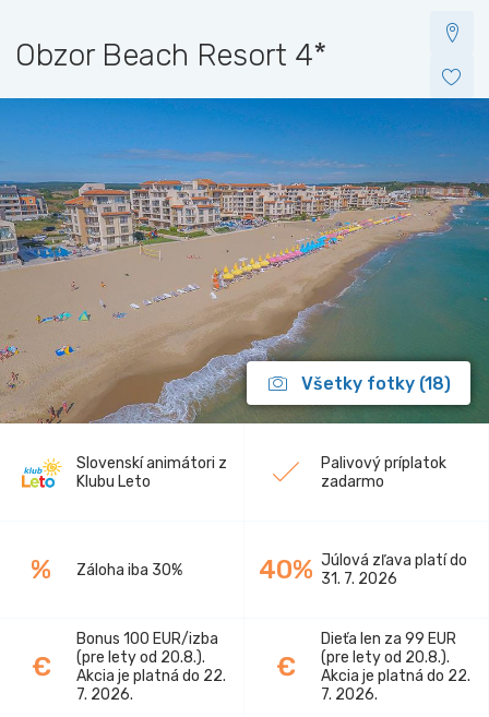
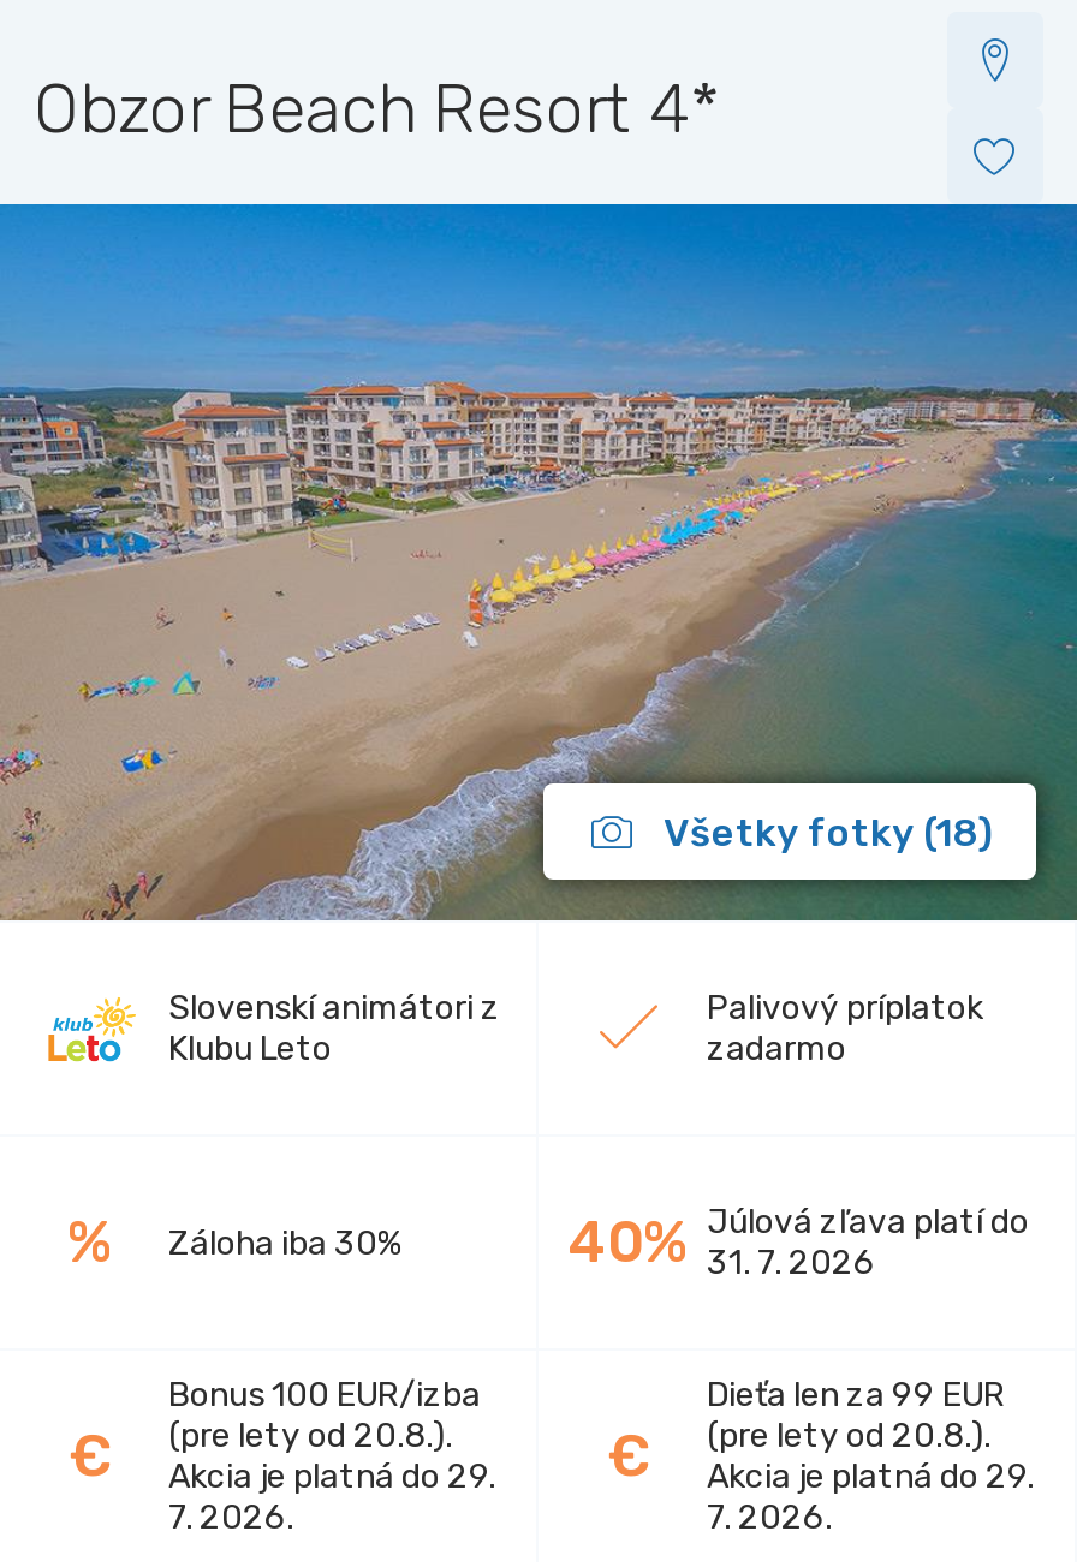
- Akcia je platná do 22.
+ Akcia je platná do 29.

- Akcia je platná do 22.
+ Akcia je platná do 29.
